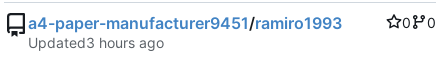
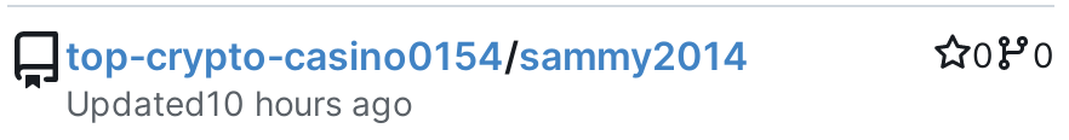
- a4-paper-manufacturer9451/ramiro1993
+ top-crypto-casino0154/sammy2014
